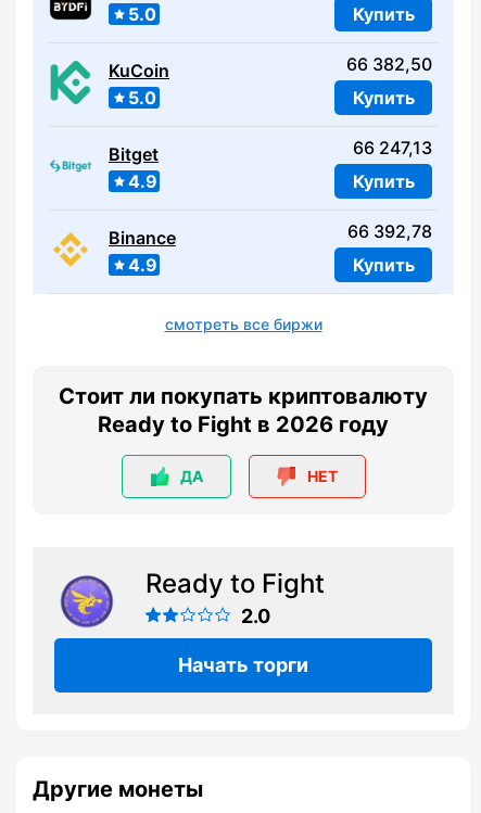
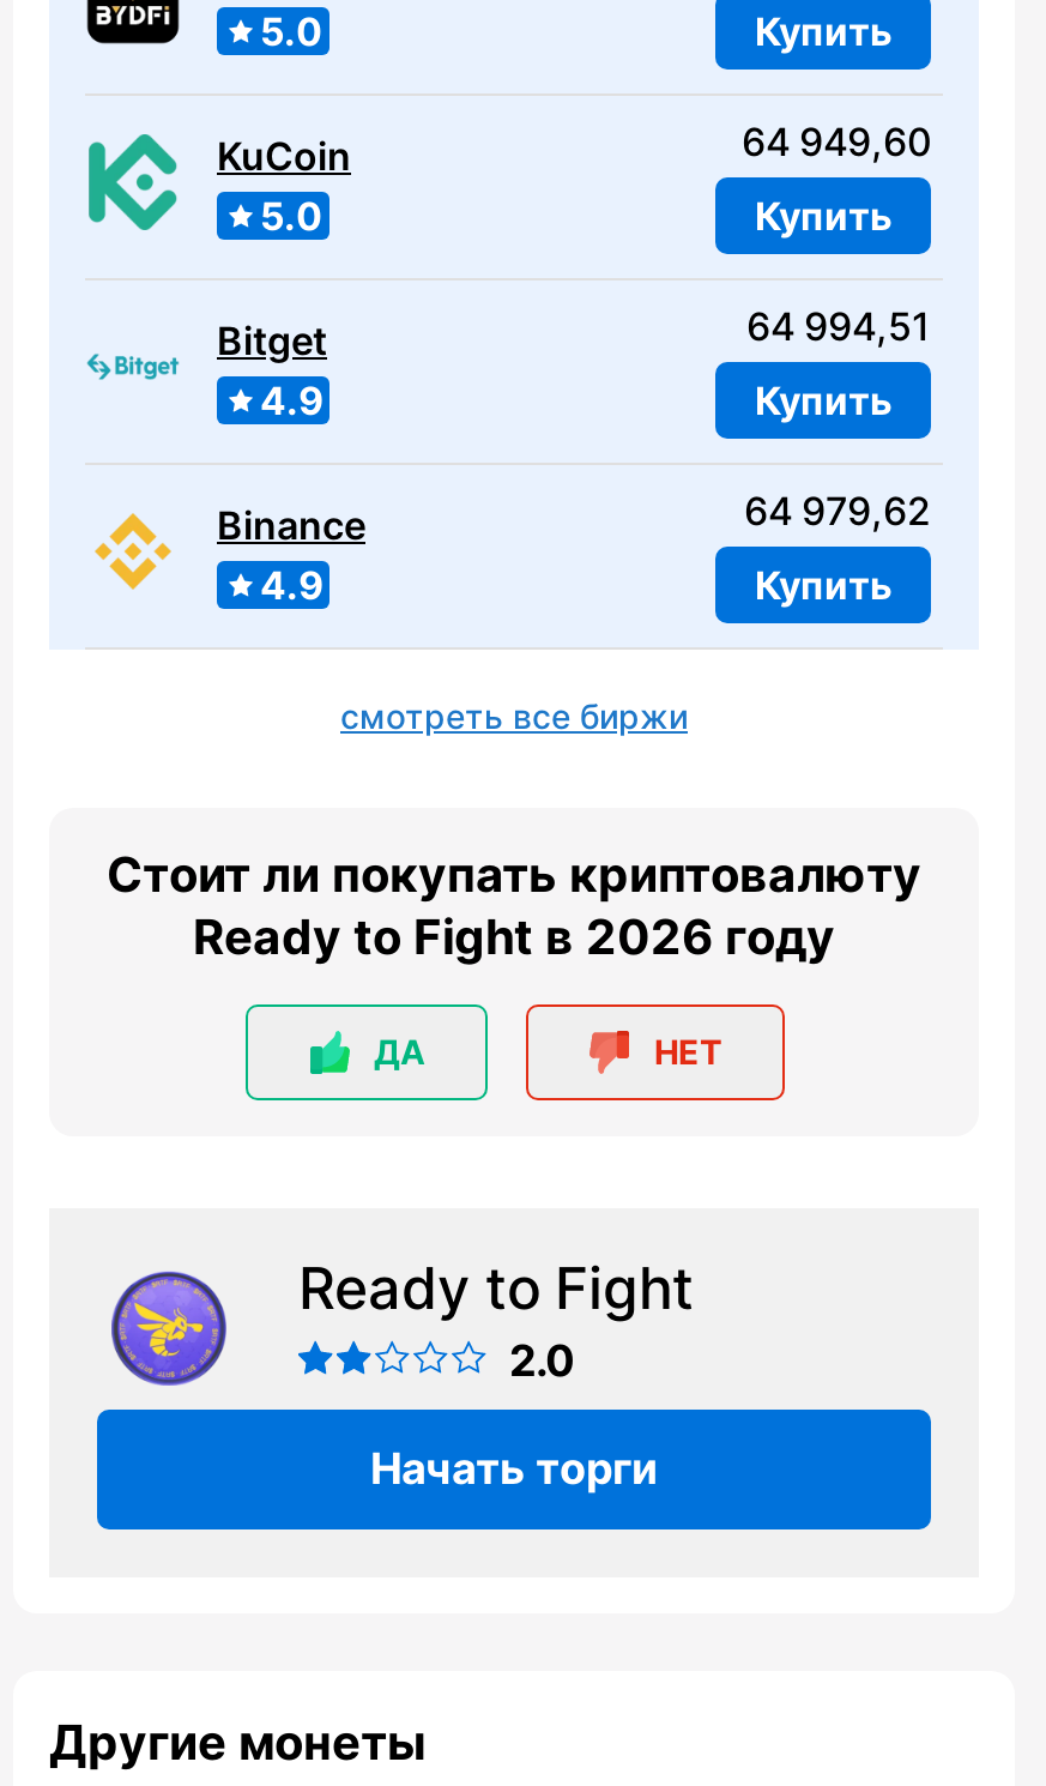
- 66 382,50
+ 64 949,60

- 66 247,13
+ 64 994,51

- 66 392,78
+ 64 979,62
